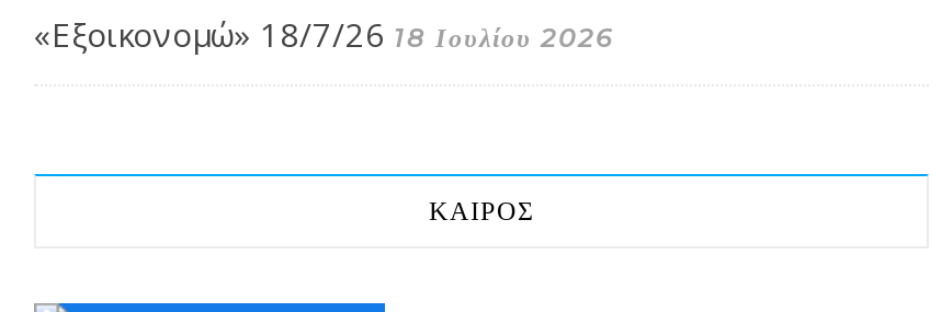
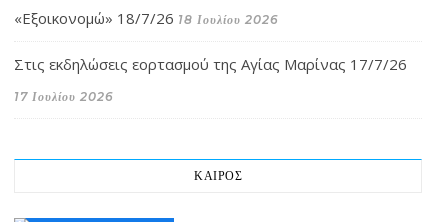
+ Στις εκδηλώσεις εορτασμού της Αγίας Μαρίνας 17/7/26
+ 17 Ιουλίου 2026
